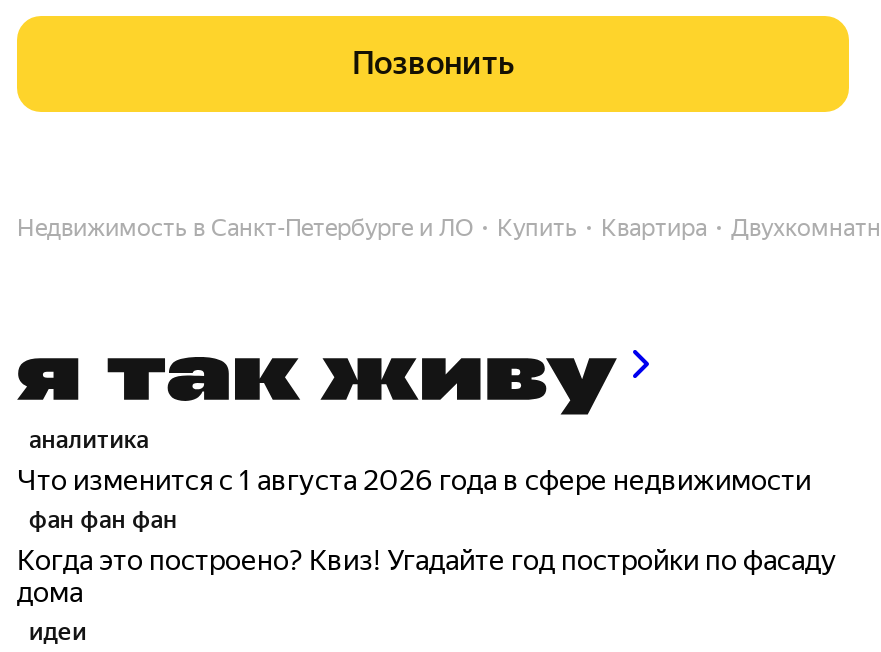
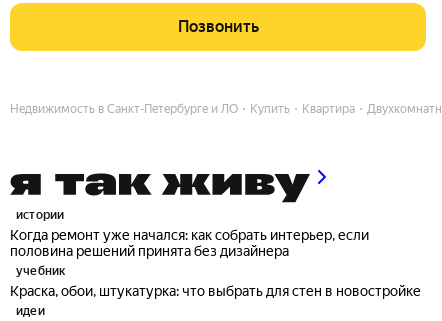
- аналитика
- Что изменится с 1 августа 2026 года в сфере недвижимости
- фан фан фан
- Когда это построено? Квиз! Угадайте год постройки по фасаду
- дома
+ истории
+ Когда ремонт уже начался: как собрать интерьер, если
+ половина решений принята без дизайнера
+ учебник
+ Краска, обои, штукатурка: что выбрать для стен в новостройке
